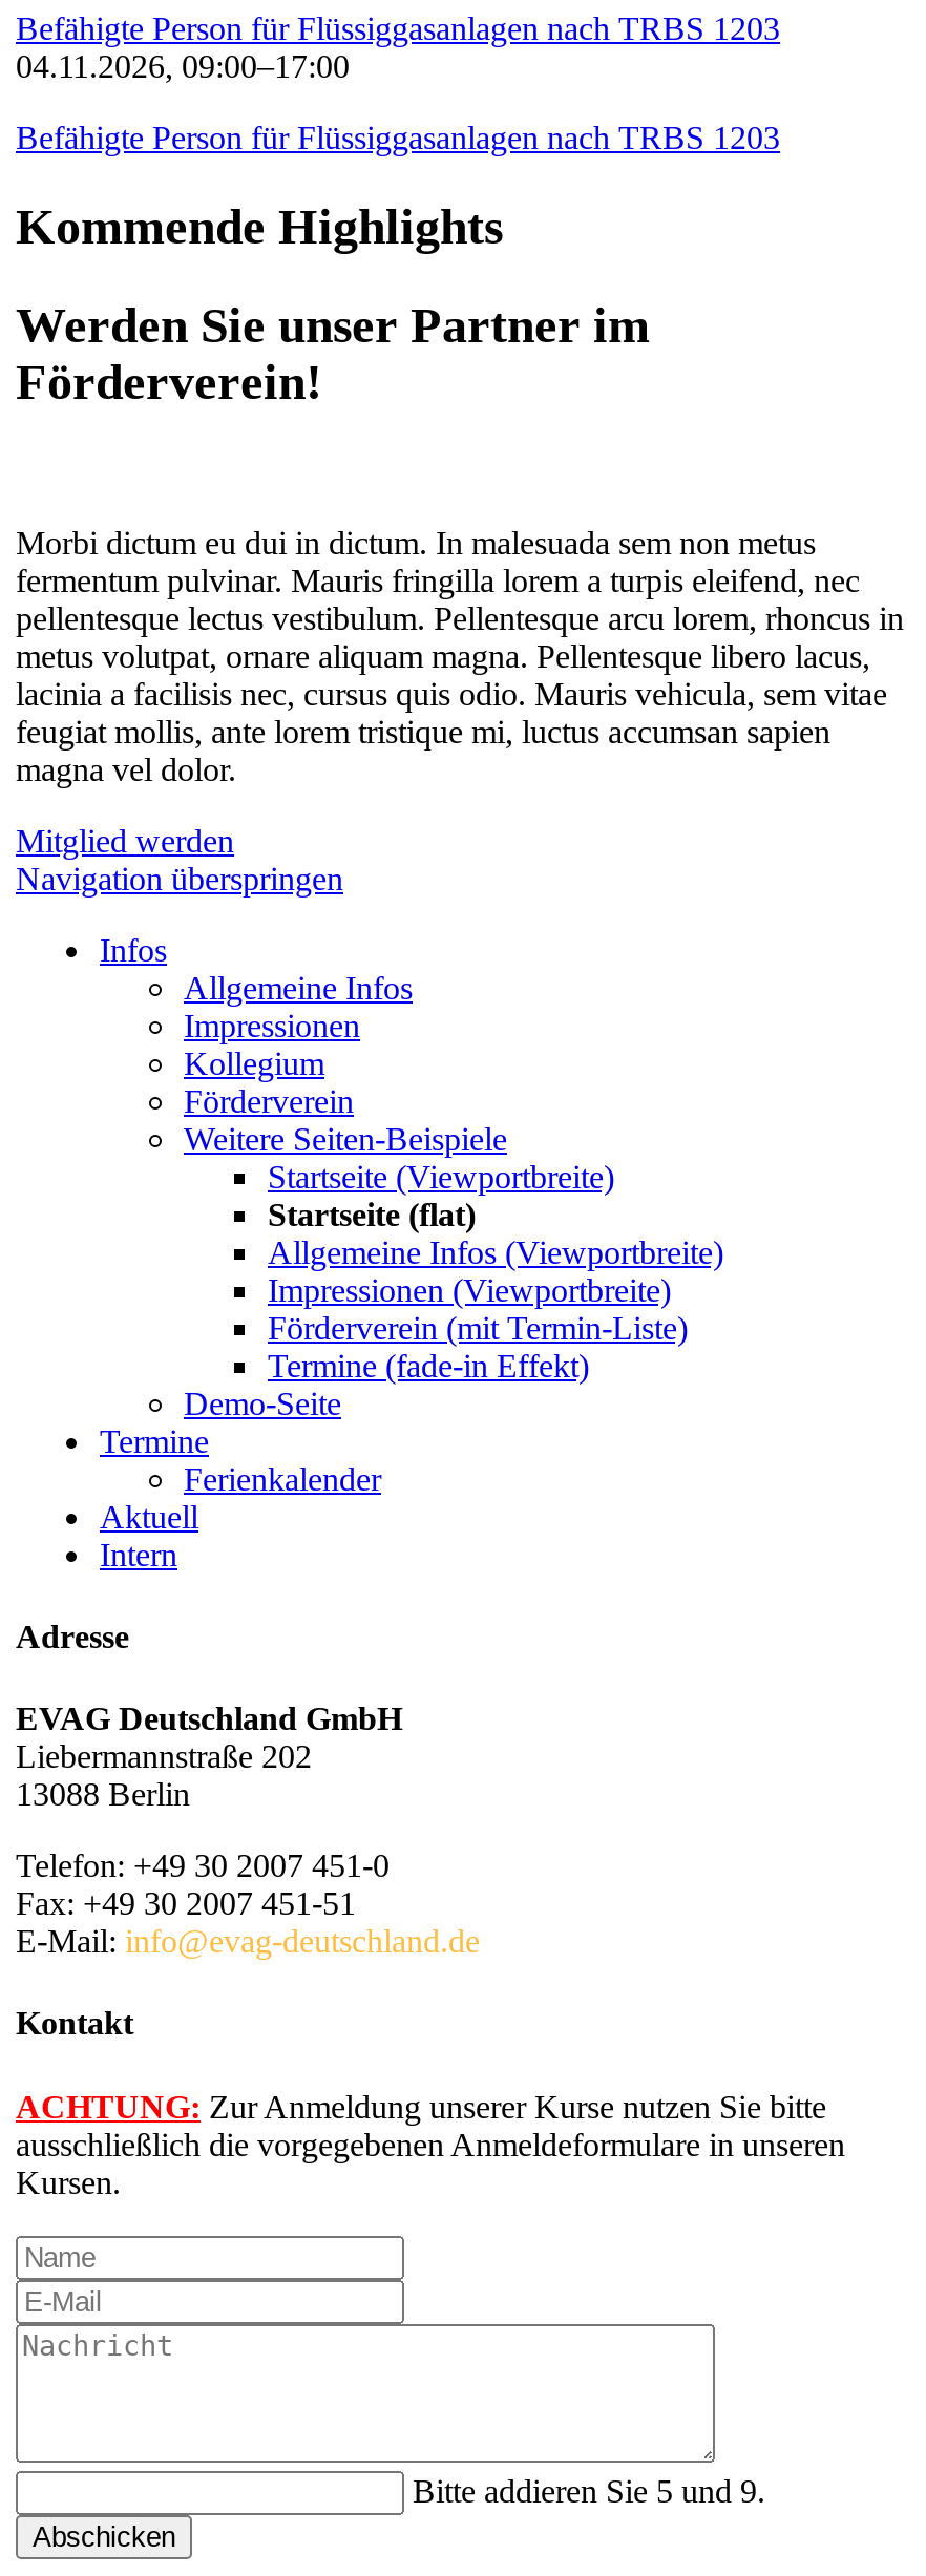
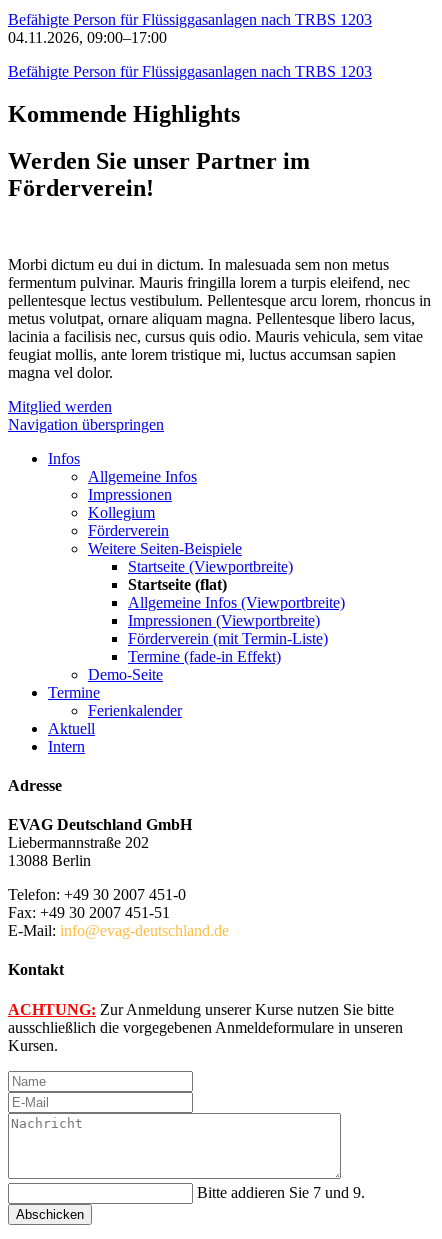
- Bitte addieren Sie 5 und 9.
+ Bitte addieren Sie 7 und 9.
